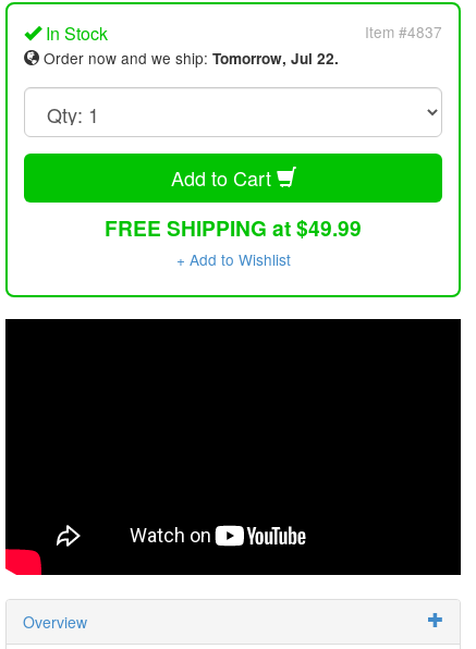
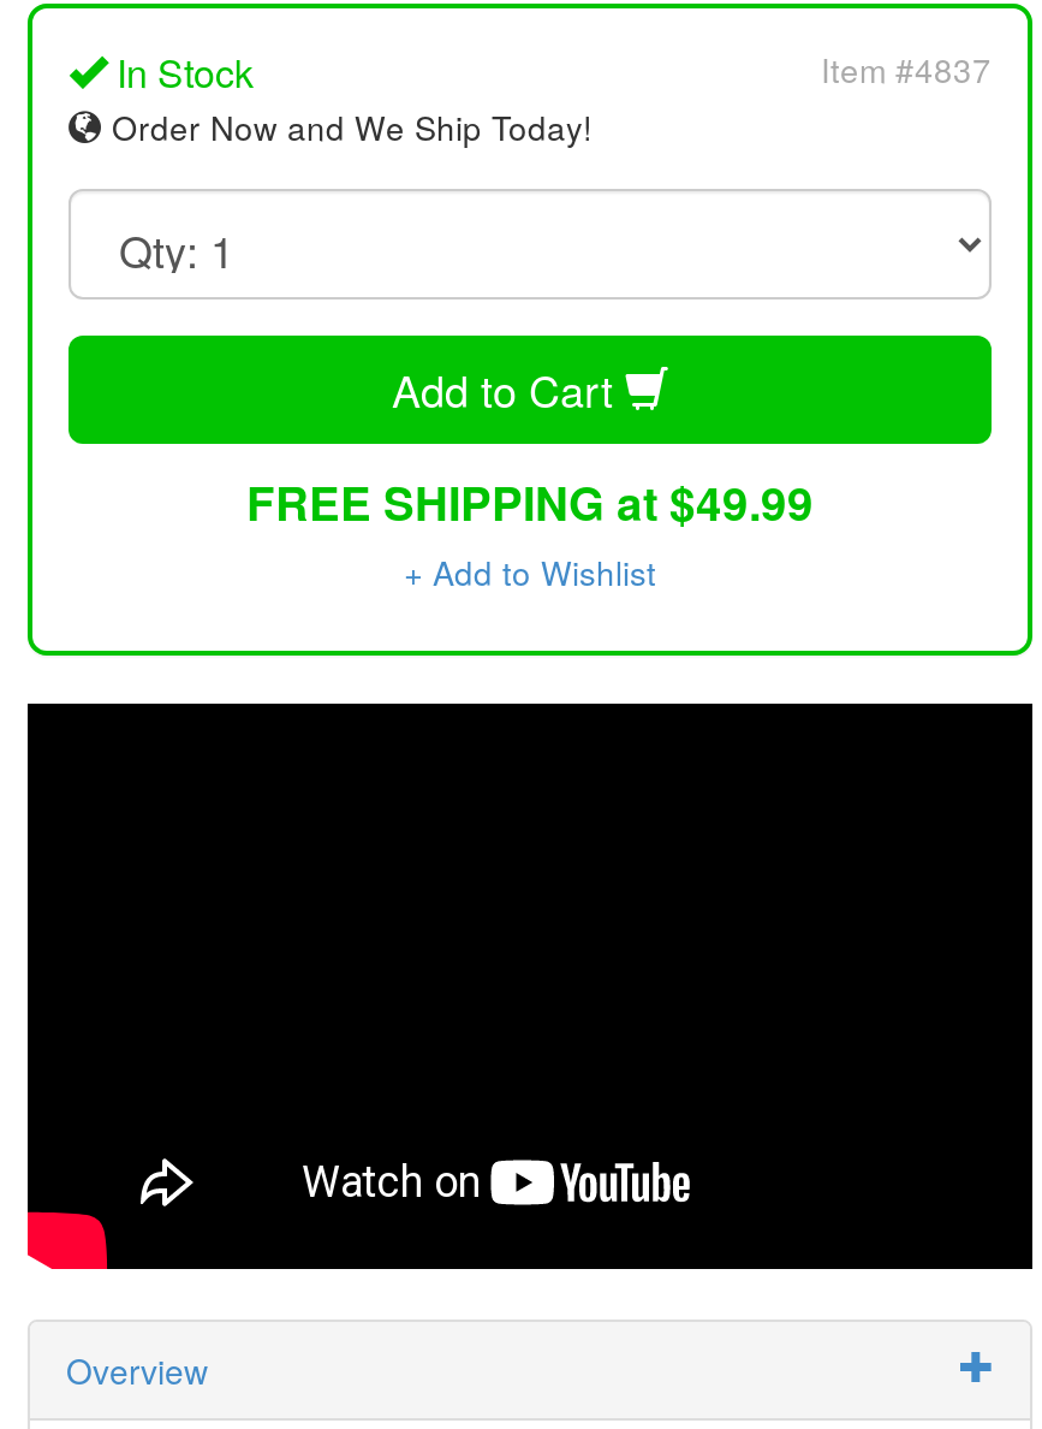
- Order now and we ship: Tomorrow, Jul 22.
+ Order Now and We Ship Today!
